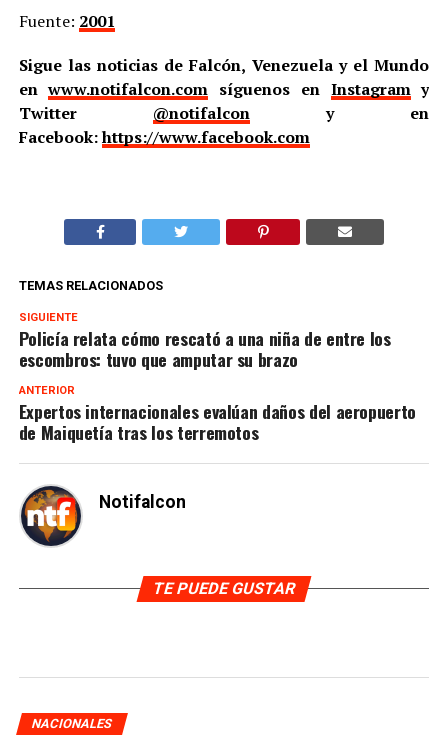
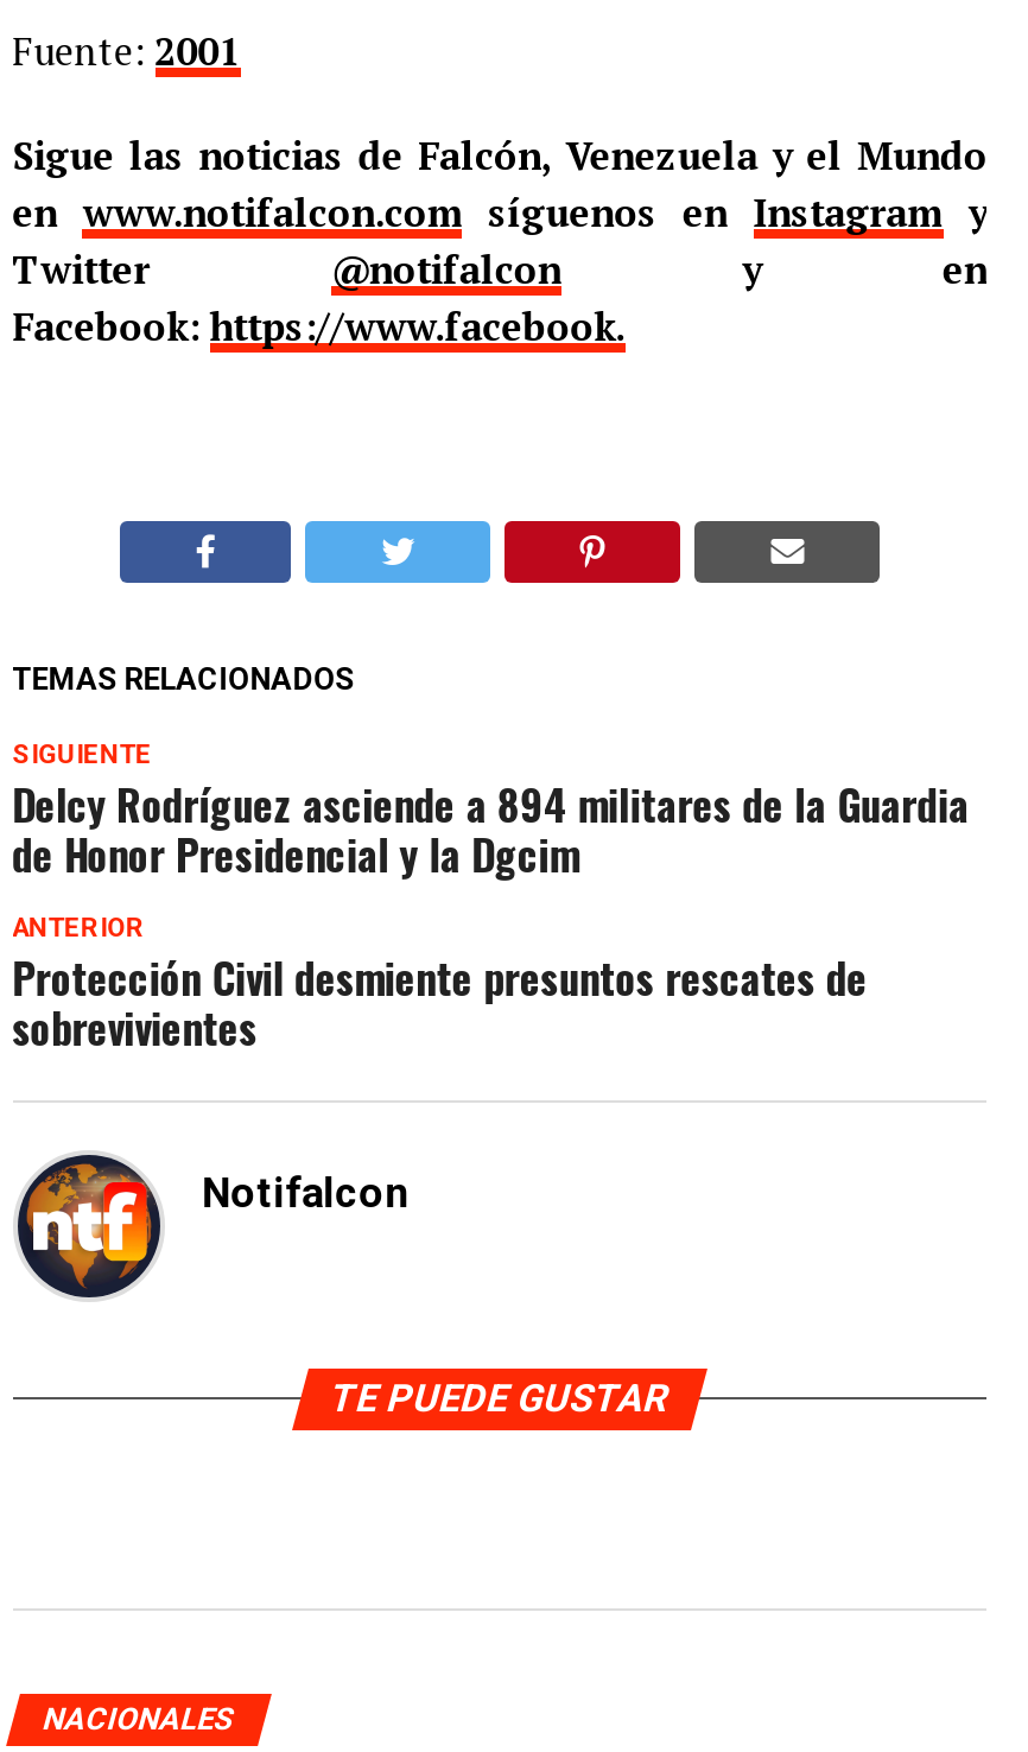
- Facebook: https://www.facebook.com
+ Facebook: https://www.facebook.

- Policía relata cómo rescató a una niña de entre los
- escombros: tuvo que amputar su brazo
+ Delcy Rodríguez asciende a 894 militares de la Guardia
+ de Honor Presidencial y la Dgcim

- Expertos internacionales evalúan daños del aeropuerto
- de Maiquetía tras los terremotos
+ Protección Civil desmiente presuntos rescates de
+ sobrevivientes
